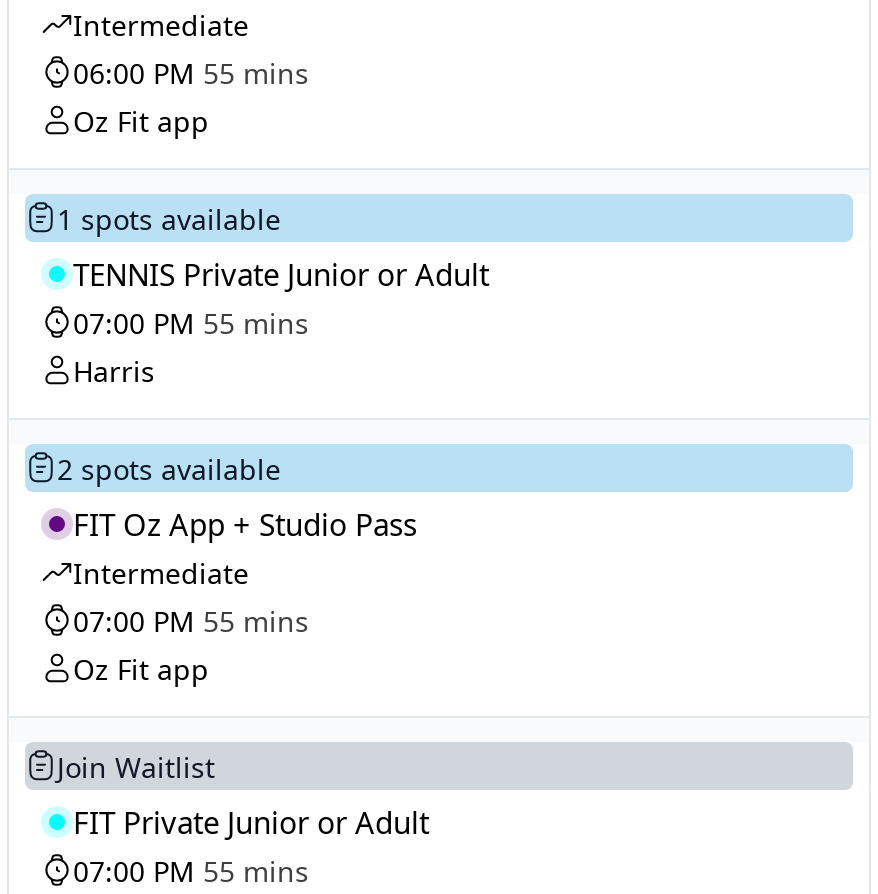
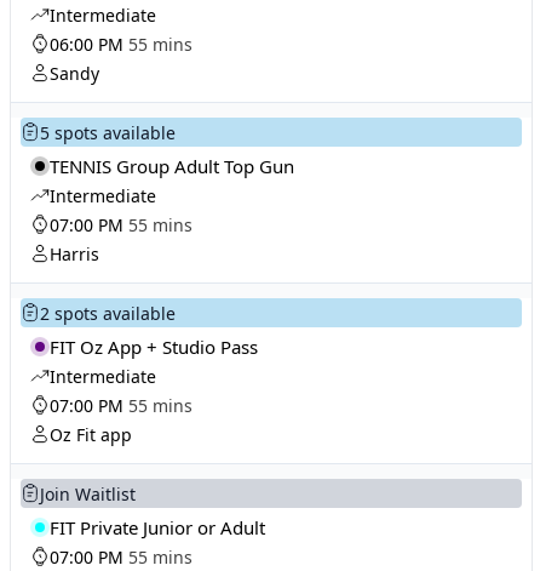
- Oz Fit app
+ Sandy

- 1 spots available
- TENNIS Private Junior or Adult
+ 5 spots available
+ TENNIS Group Adult Top Gun
+ Intermediate
